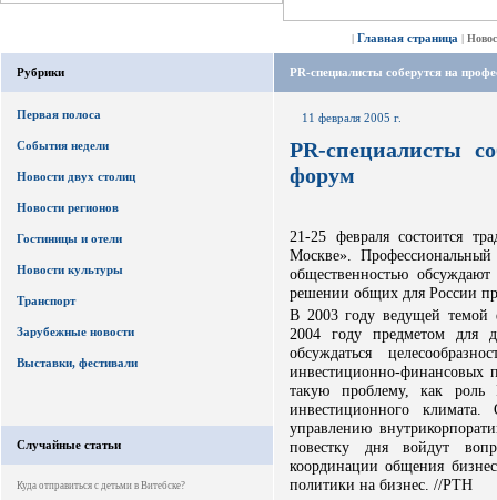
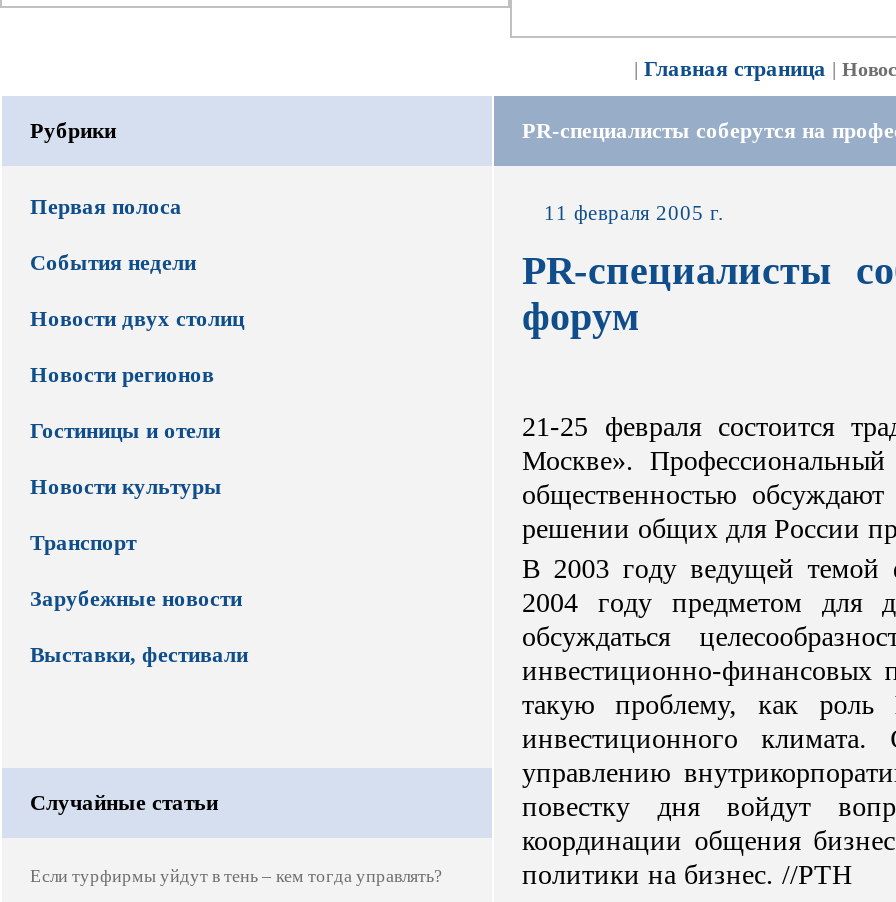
- Куда отправиться с детьми в Витебске?
+ Если турфирмы уйдут в тень – кем тогда управлять?
